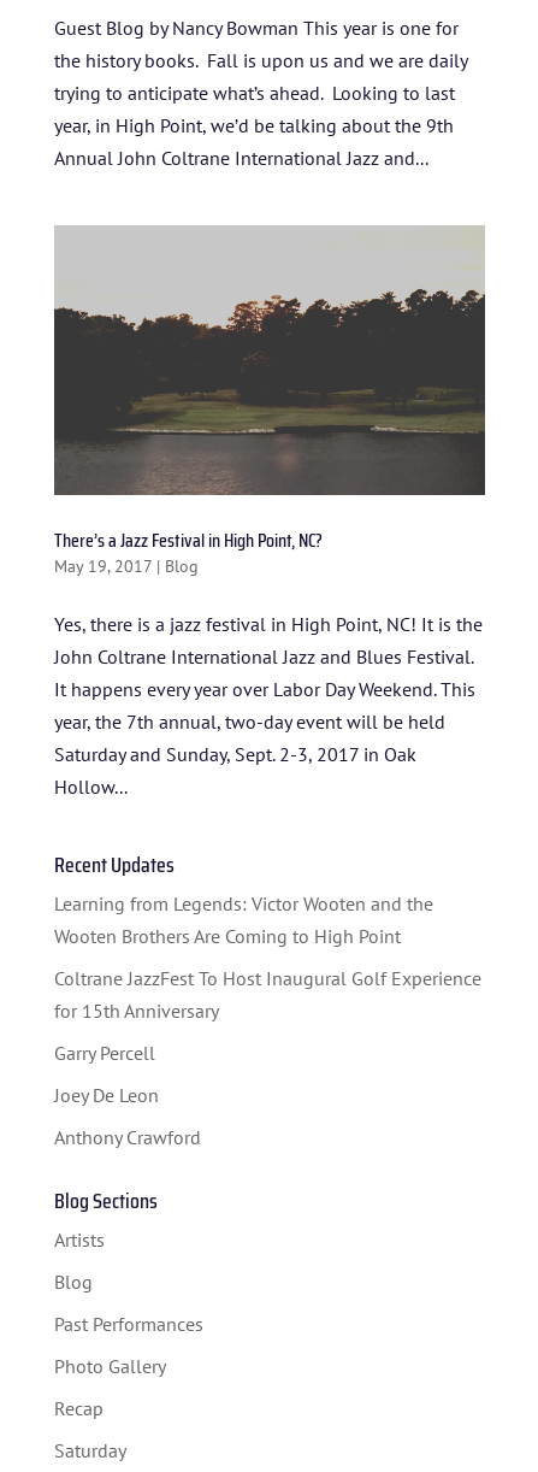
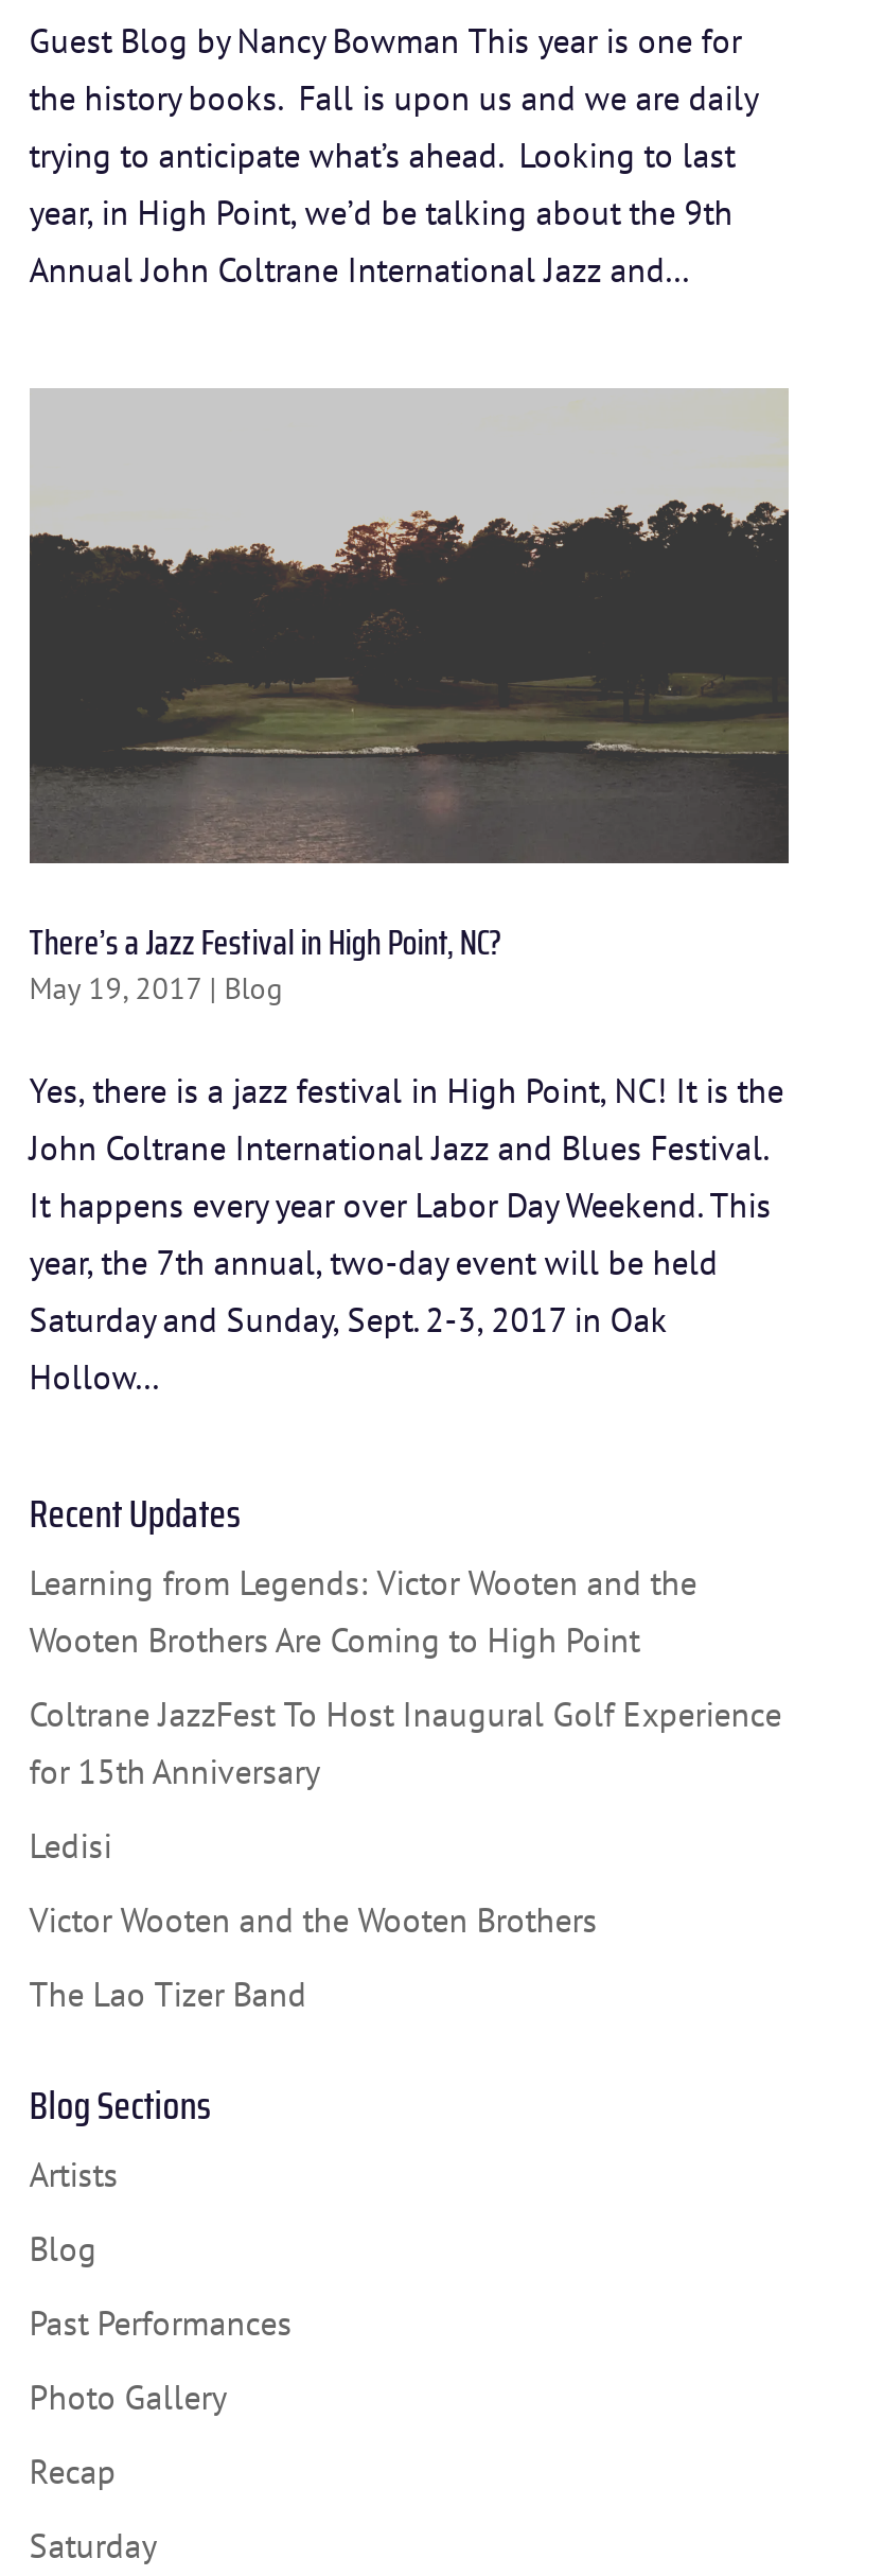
- Garry Percell
+ Ledisi

- Joey De Leon
+ Victor Wooten and the Wooten Brothers

- Anthony Crawford
+ The Lao Tizer Band
